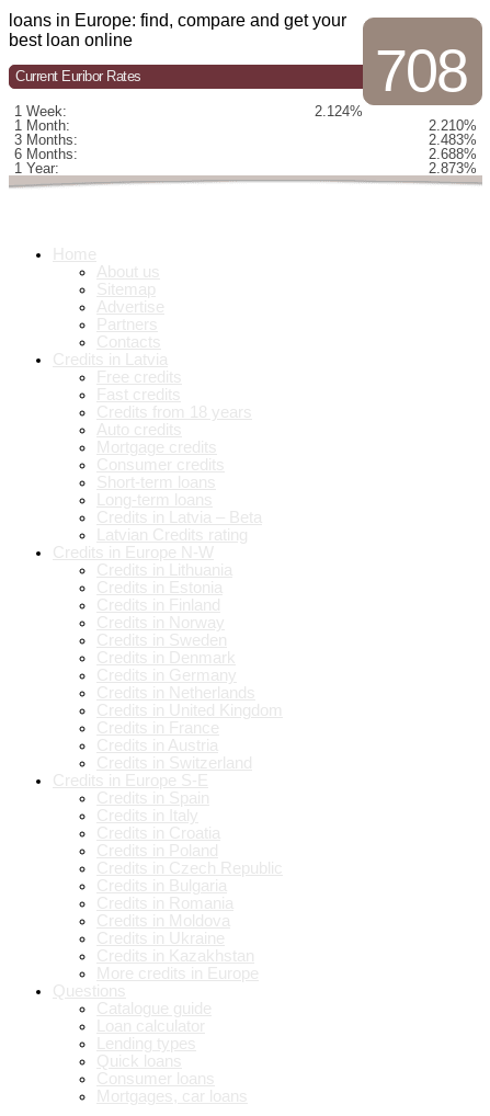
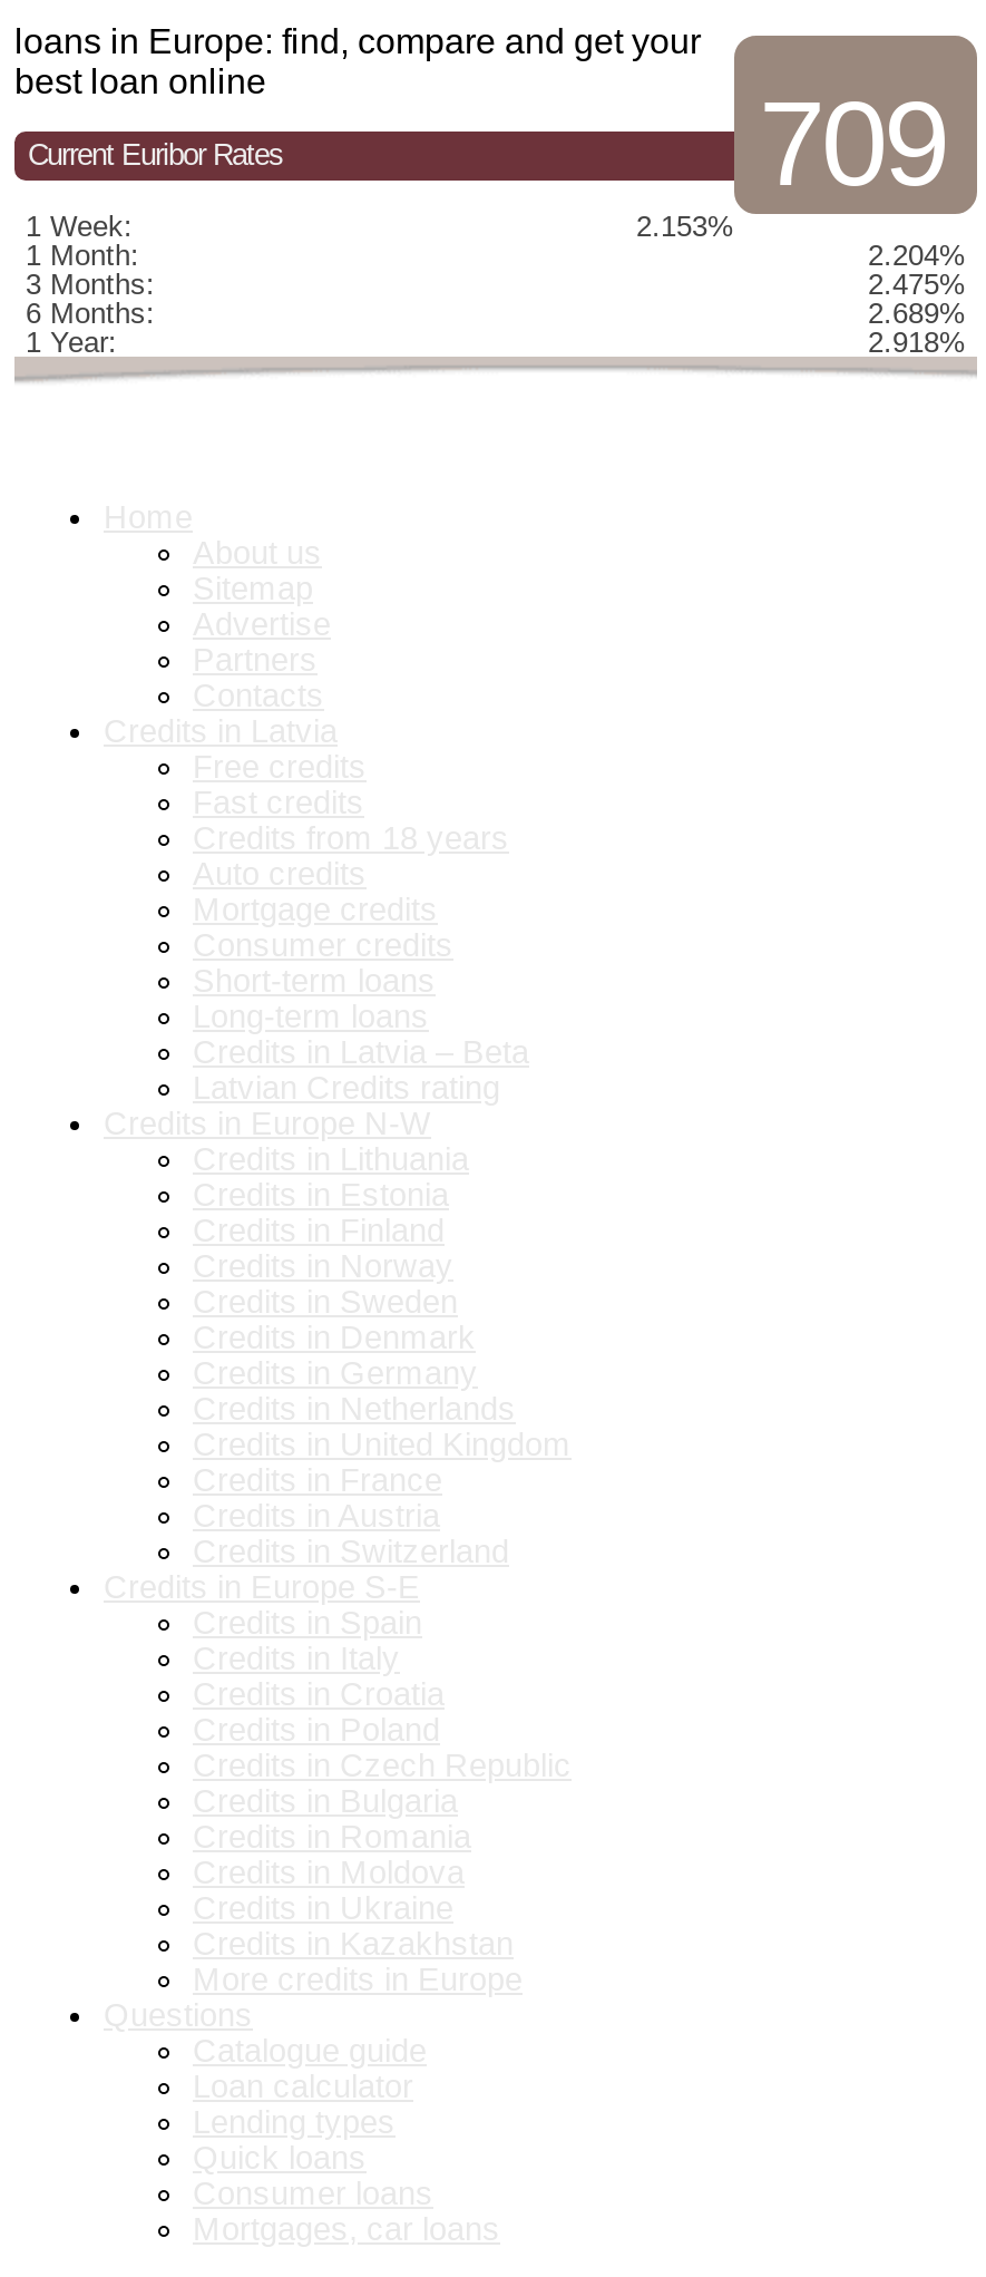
- 708
+ 709

- 2.124%
+ 2.153%

- 2.210%
+ 2.204%

- 2.483%
+ 2.475%

- 2.688%
+ 2.689%

- 2.873%
+ 2.918%
